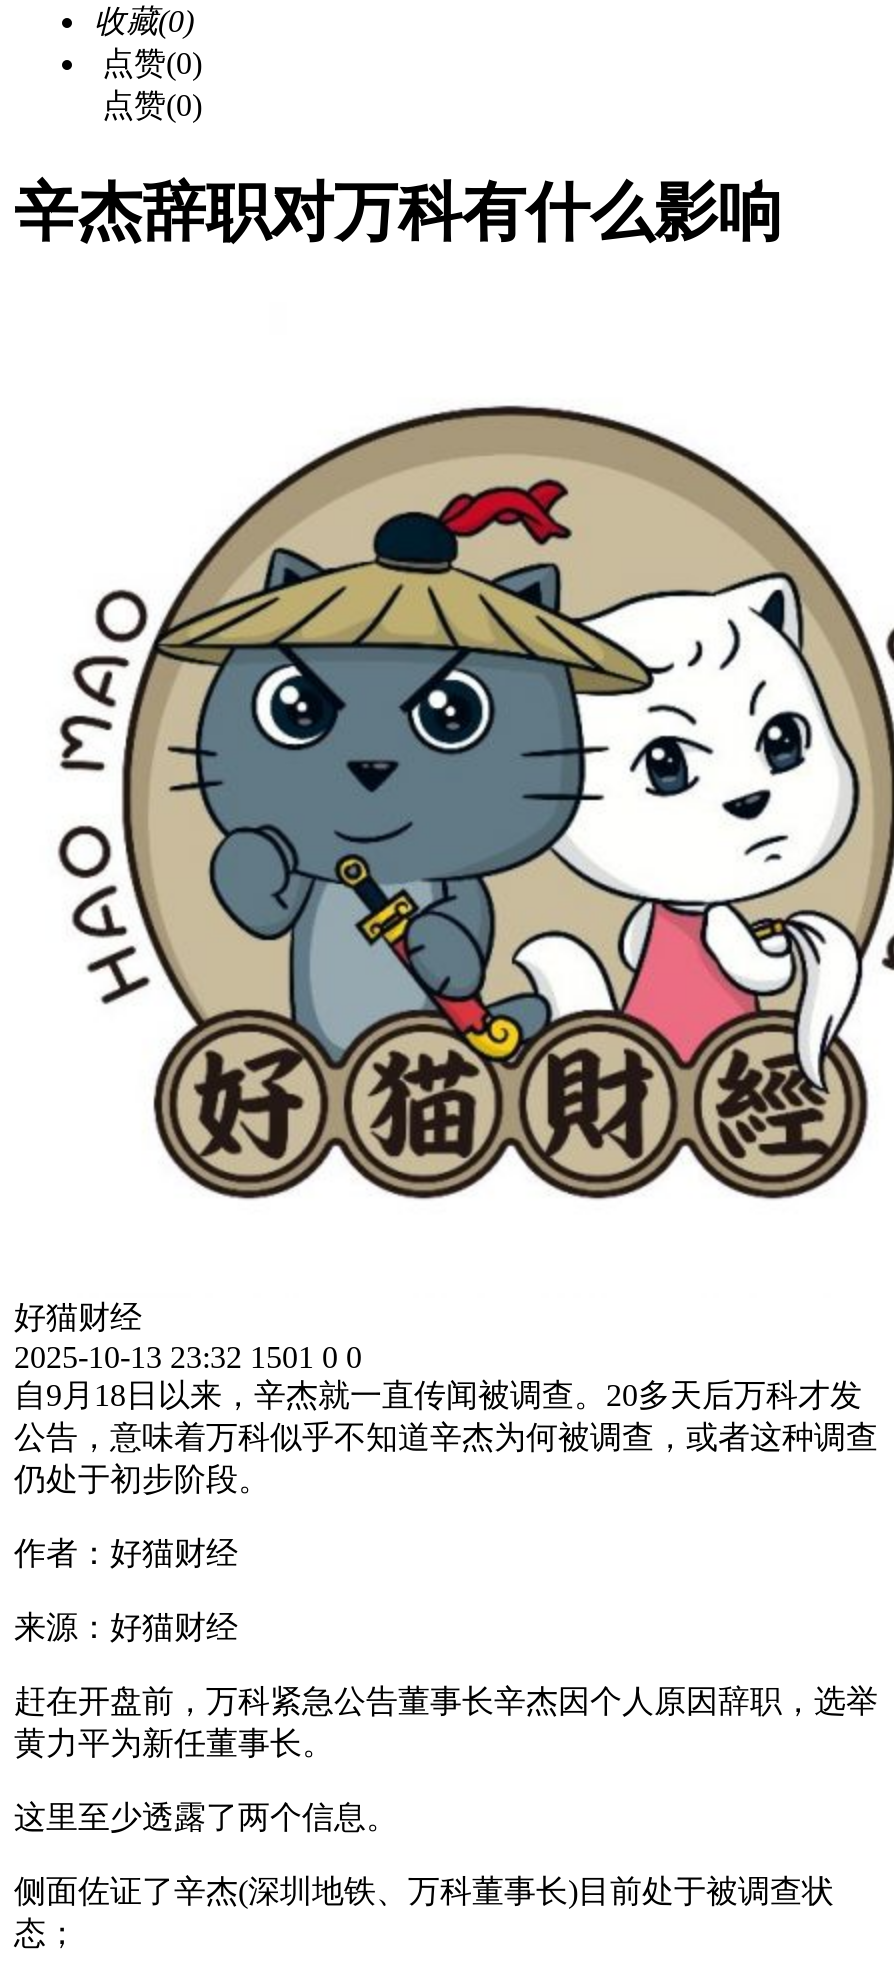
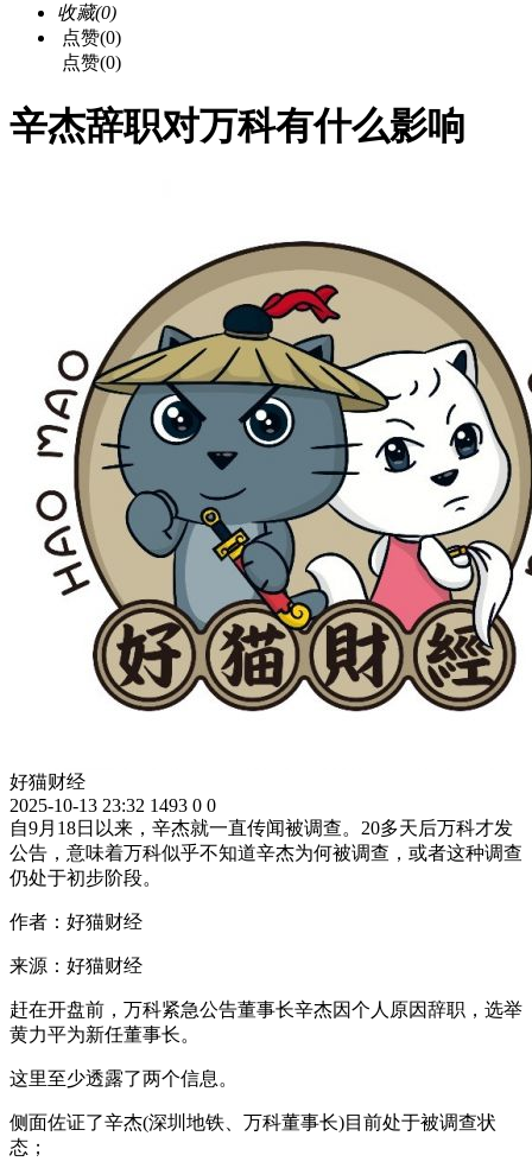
- 2025-10-13 23:32 1501 0 0
+ 2025-10-13 23:32 1493 0 0
